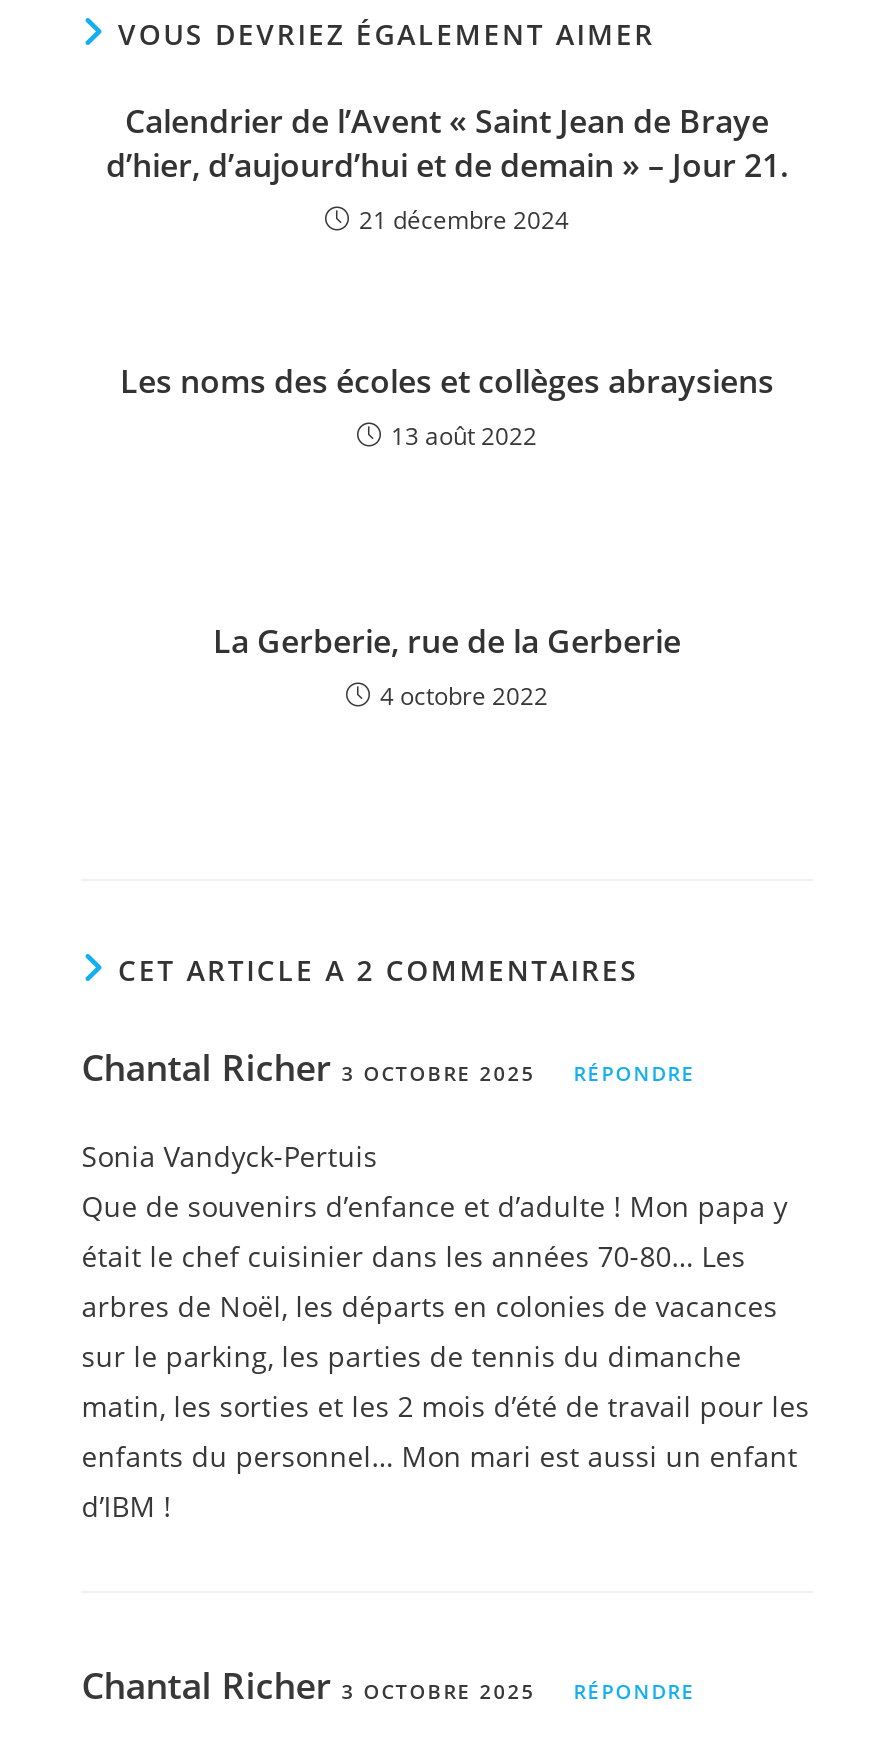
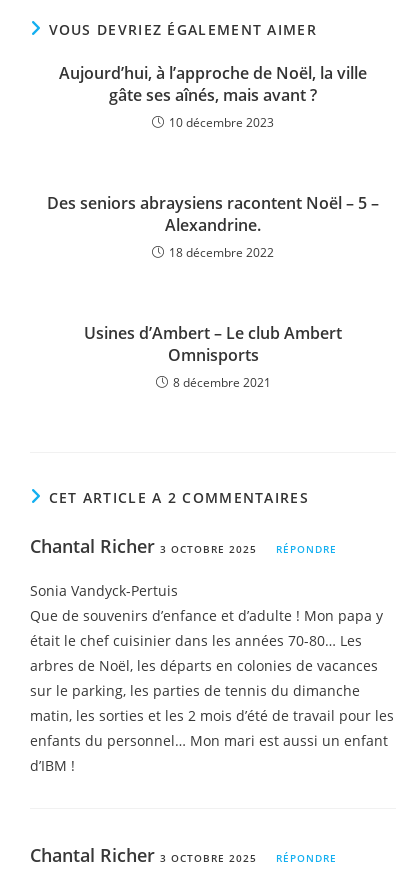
- Calendrier de l’Avent « Saint Jean de Braye
- d’hier, d’aujourd’hui et de demain » – Jour 21.
- 21 décembre 2024
+ Aujourd’hui, à l’approche de Noël, la ville
+ gâte ses aînés, mais avant ?
+ 10 décembre 2023

- Les noms des écoles et collèges abraysiens
- 13 août 2022
+ Des seniors abraysiens racontent Noël – 5 –
+ Alexandrine.
+ 18 décembre 2022

- La Gerberie, rue de la Gerberie
- 4 octobre 2022
+ Usines d’Ambert – Le club Ambert
+ Omnisports
+ 8 décembre 2021
